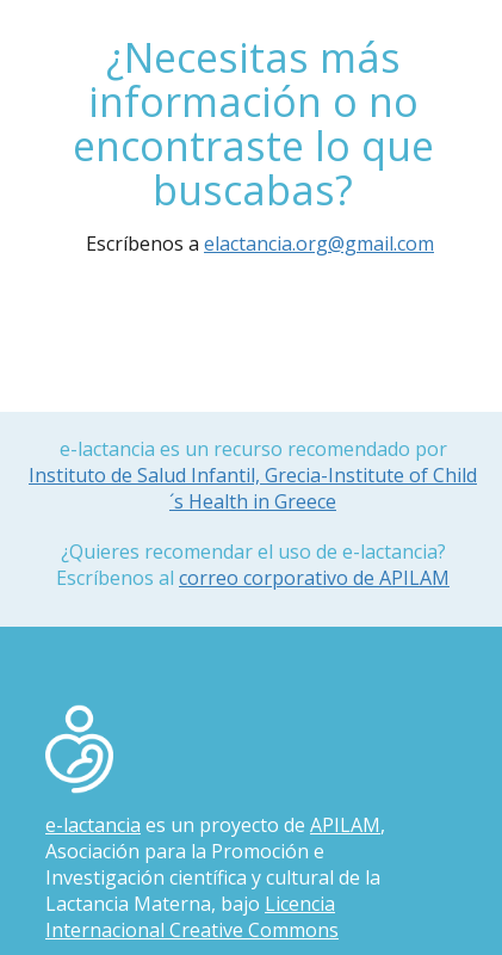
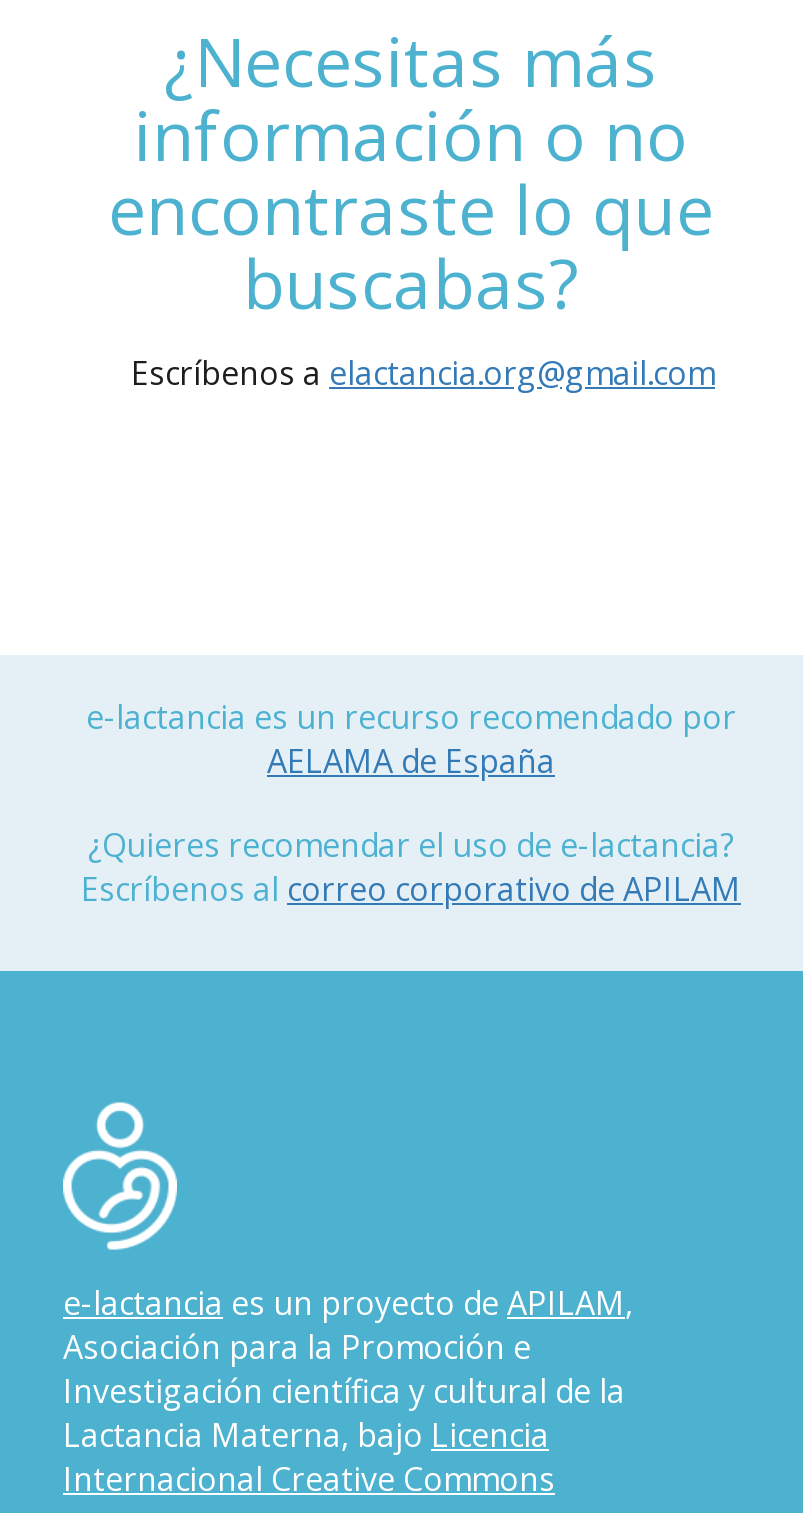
- Instituto de Salud Infantil, Grecia-Institute of Child
- ´s Health in Greece
+ AELAMA de España
